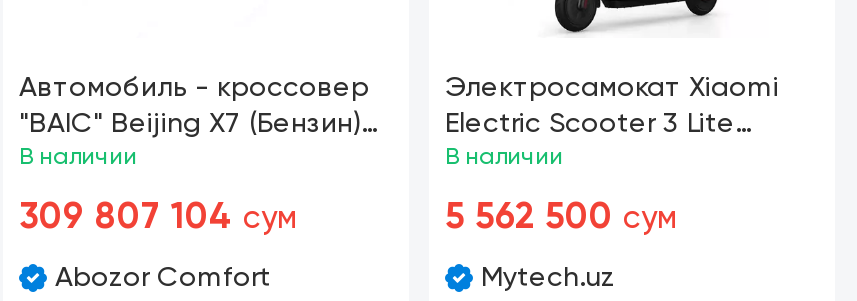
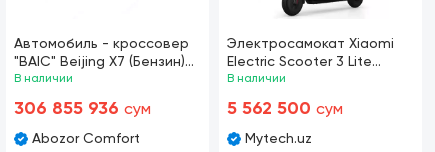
- 309 807 104 сум
+ 306 855 936 сум
